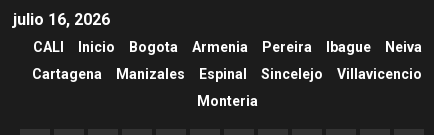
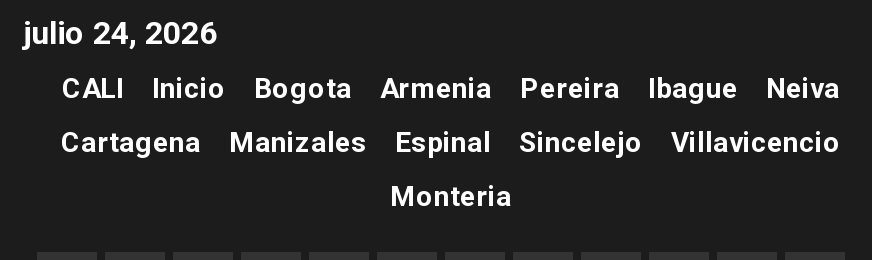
- julio 16, 2026
+ julio 24, 2026
